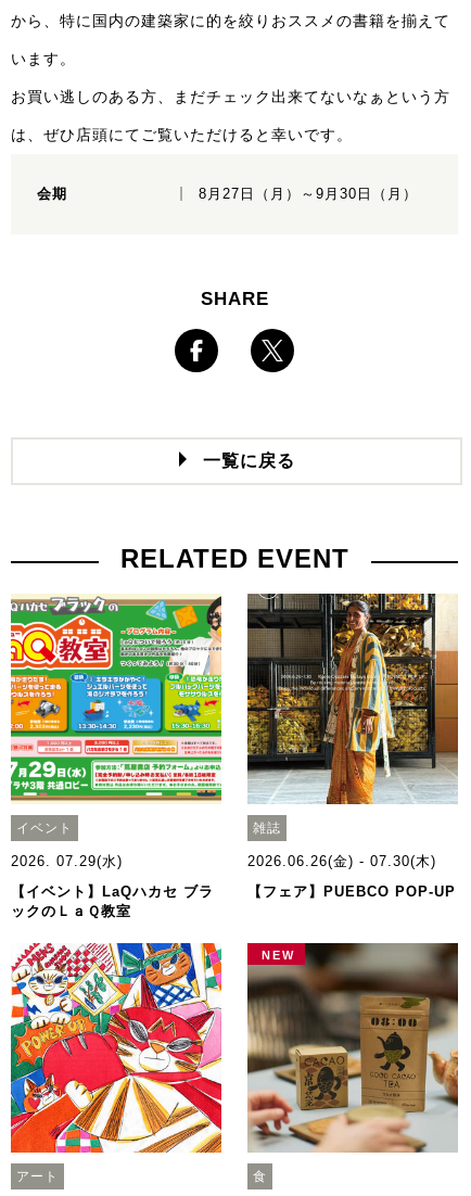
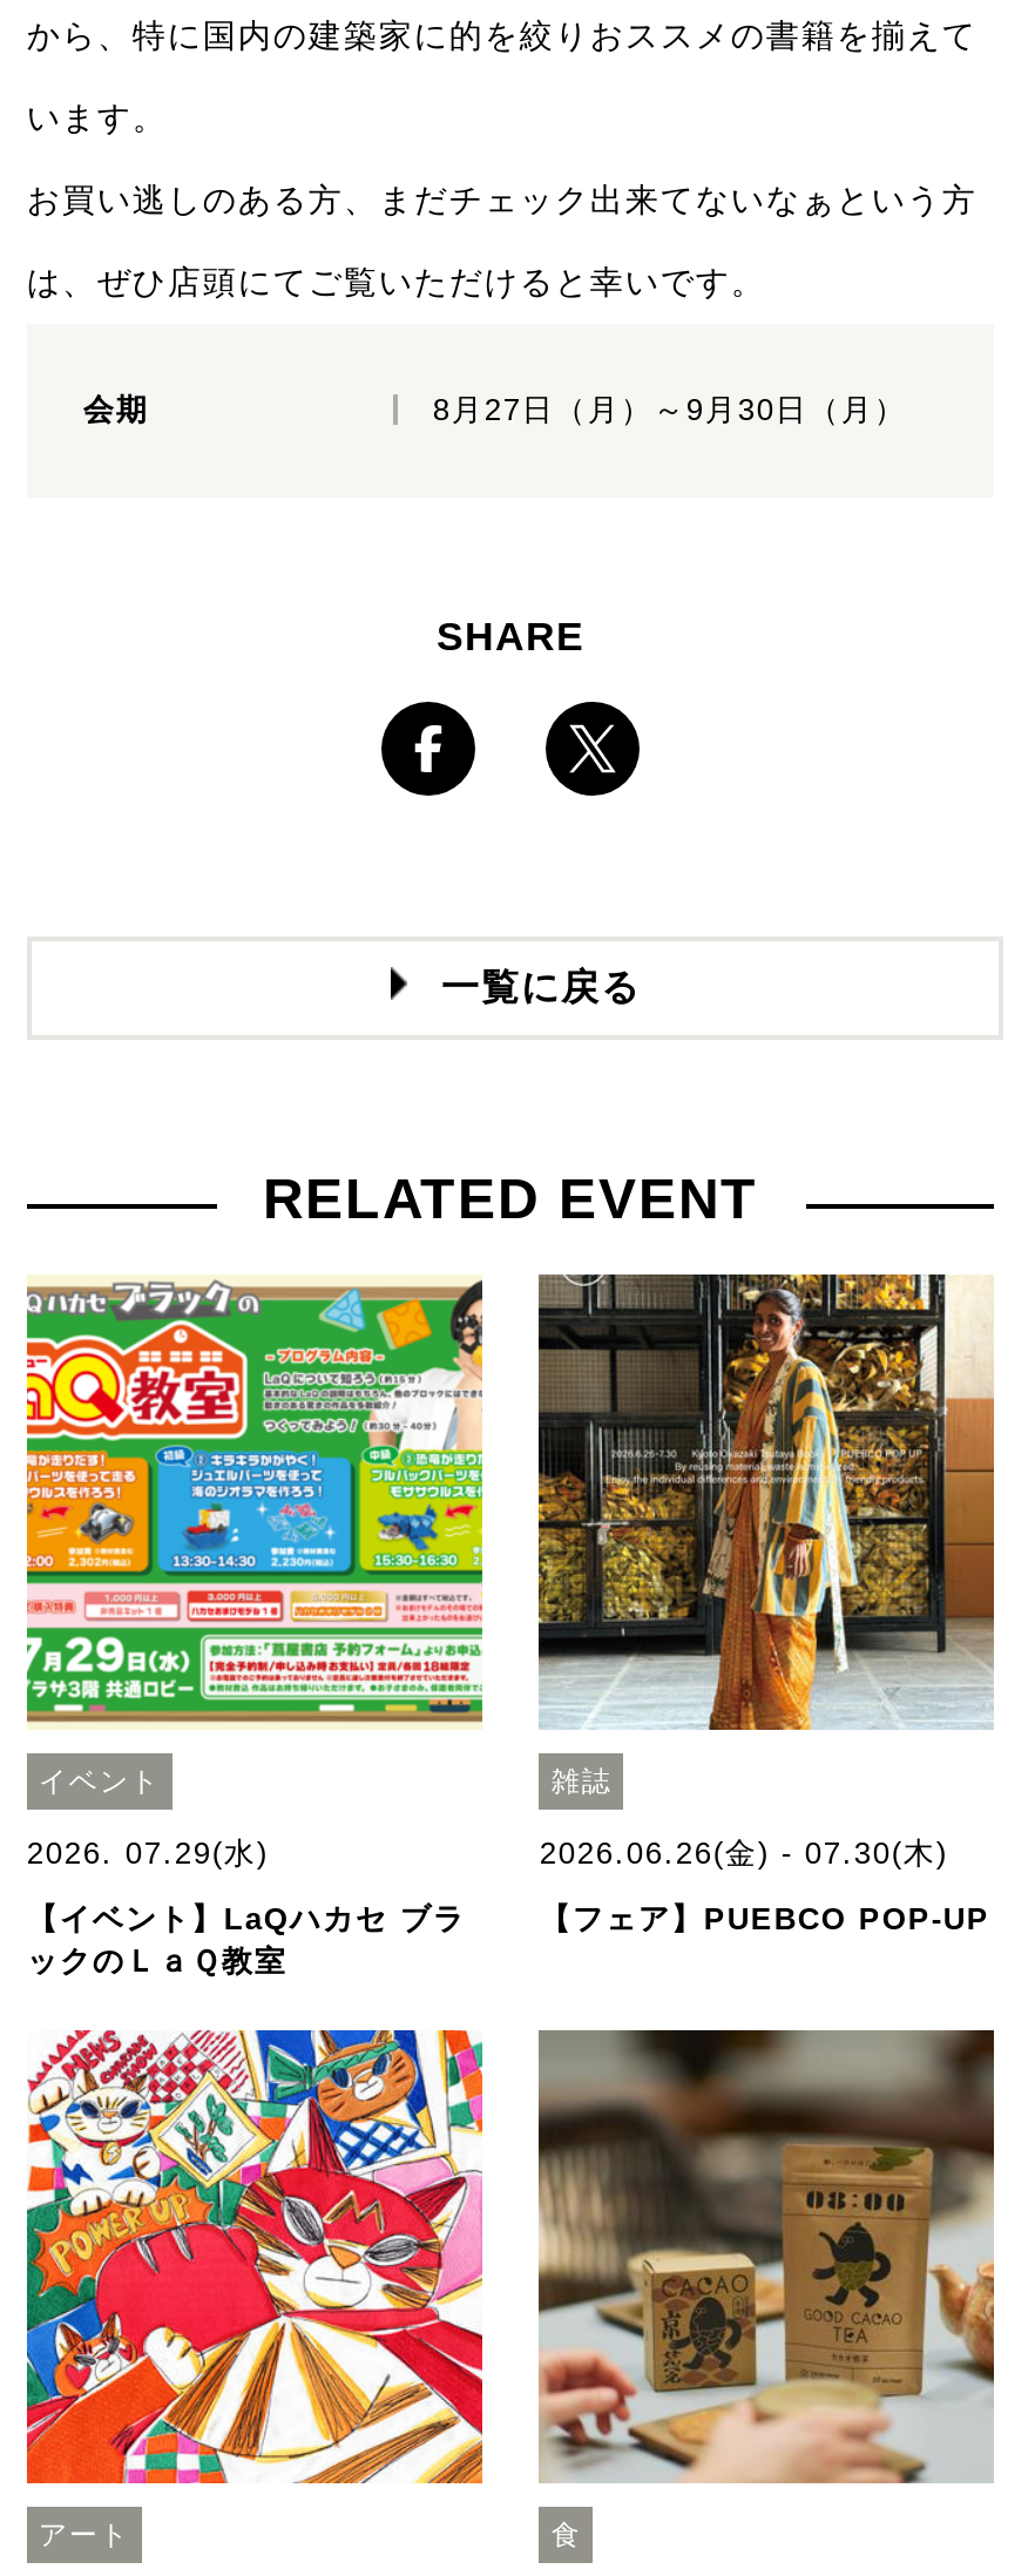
- NEW
